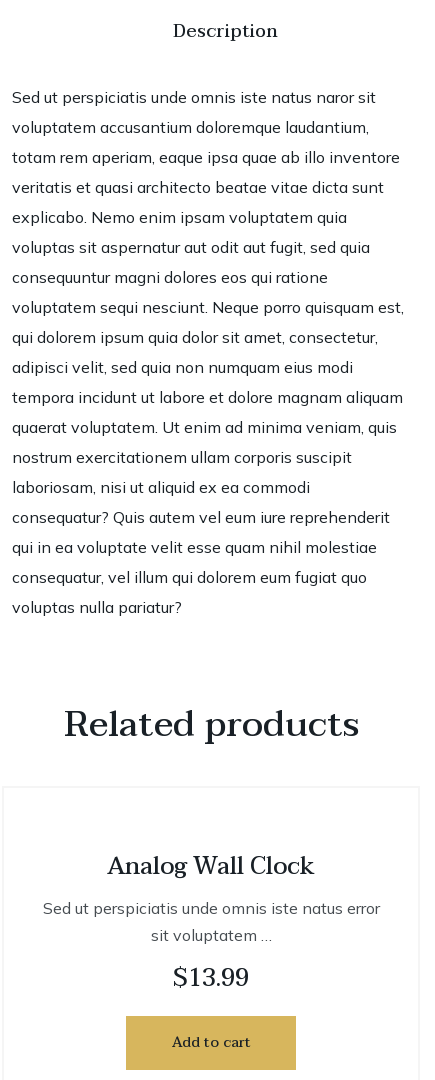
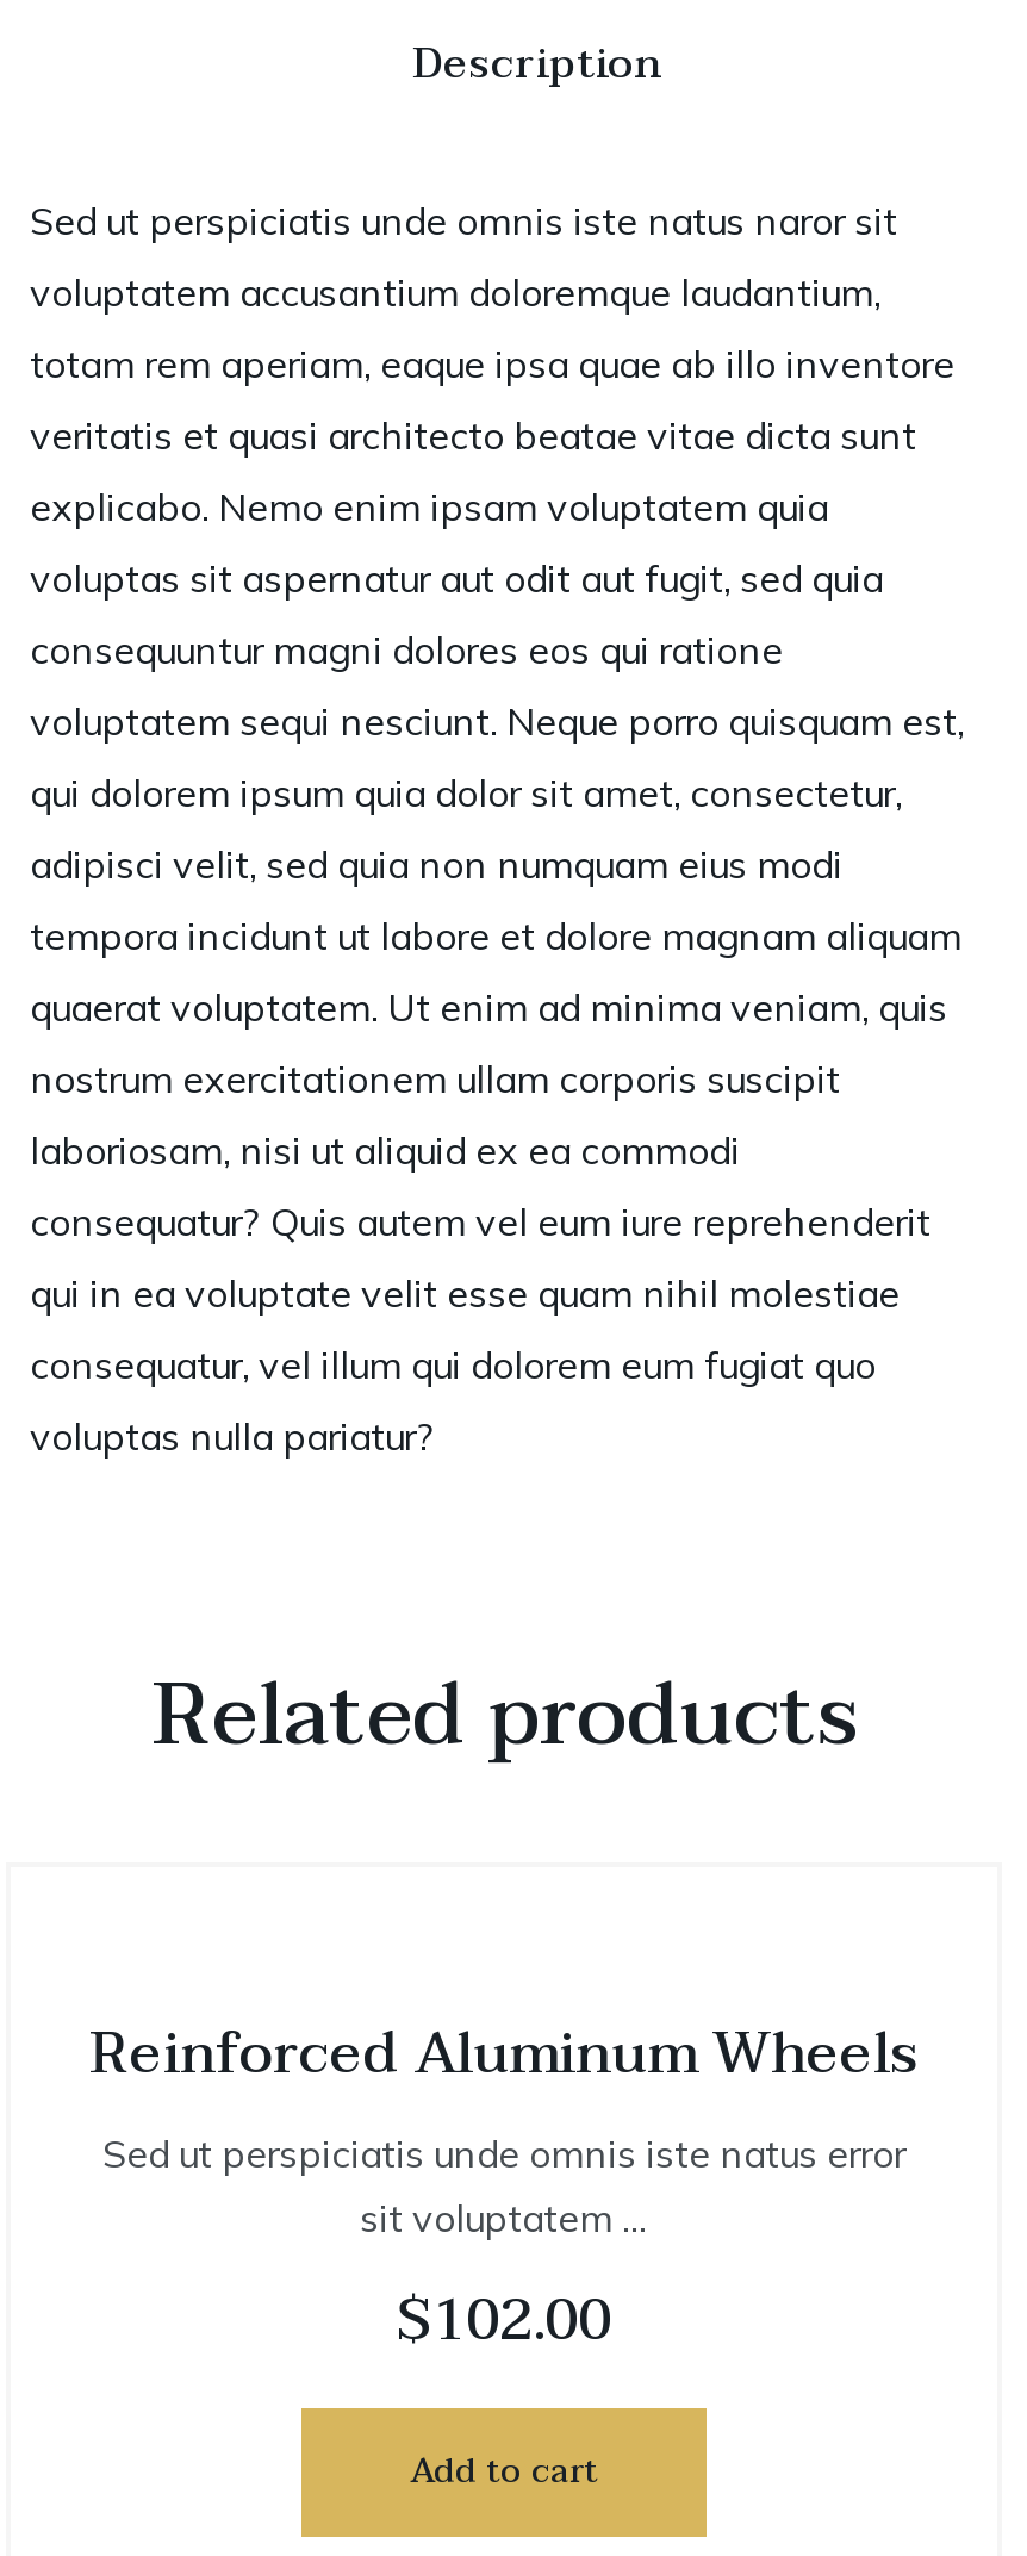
- Analog Wall Clock
+ Reinforced Aluminum Wheels

- $13.99
+ $102.00
